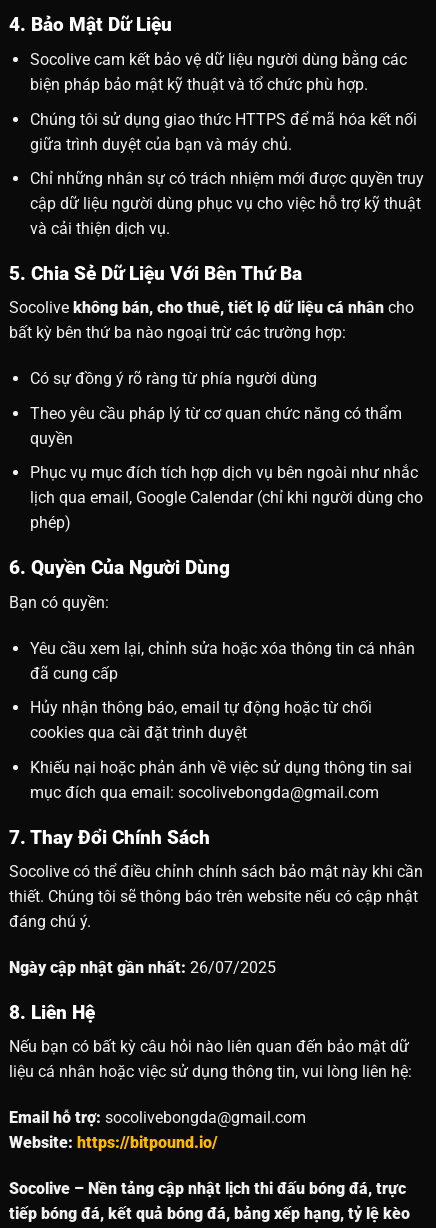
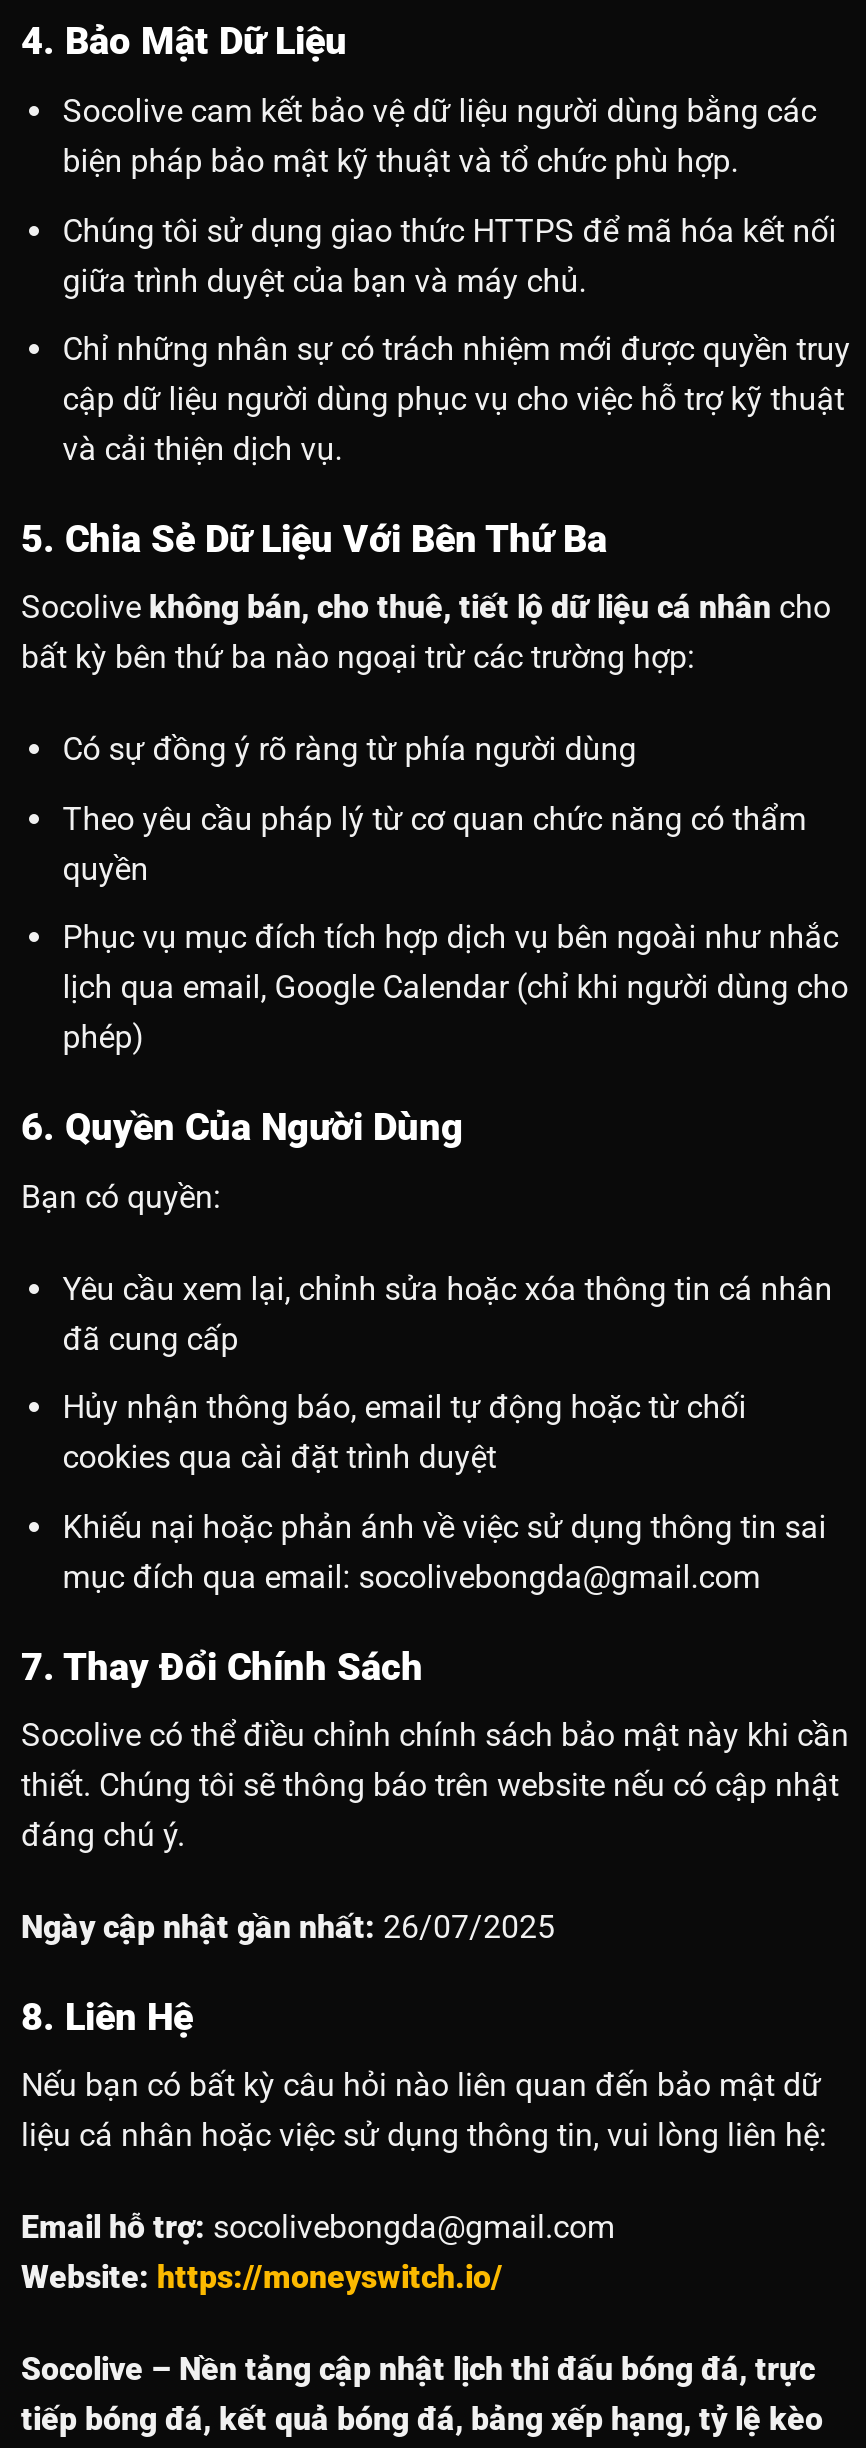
- Website: https://bitpound.io/
+ Website: https://moneyswitch.io/
